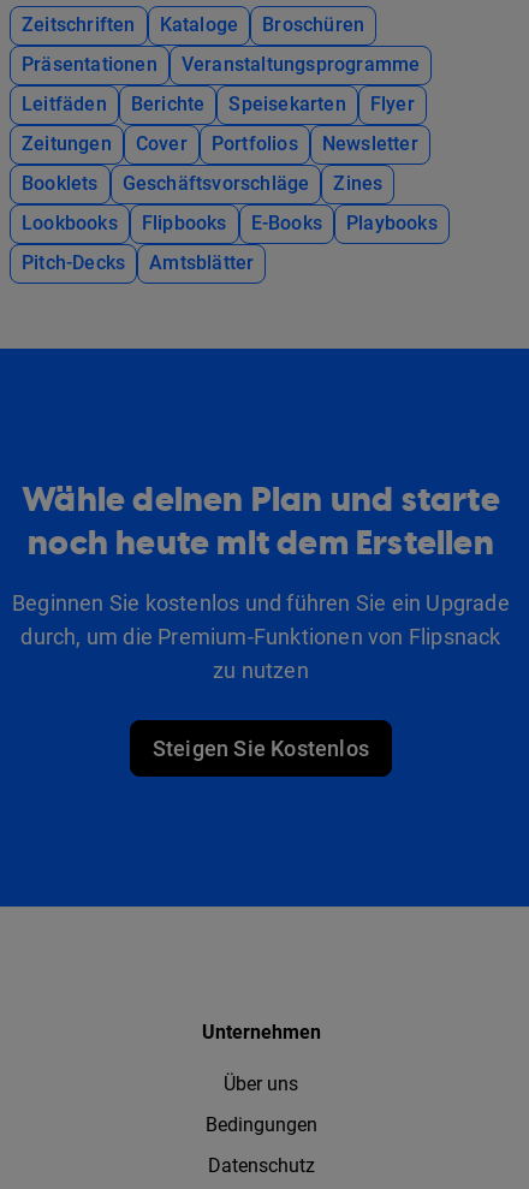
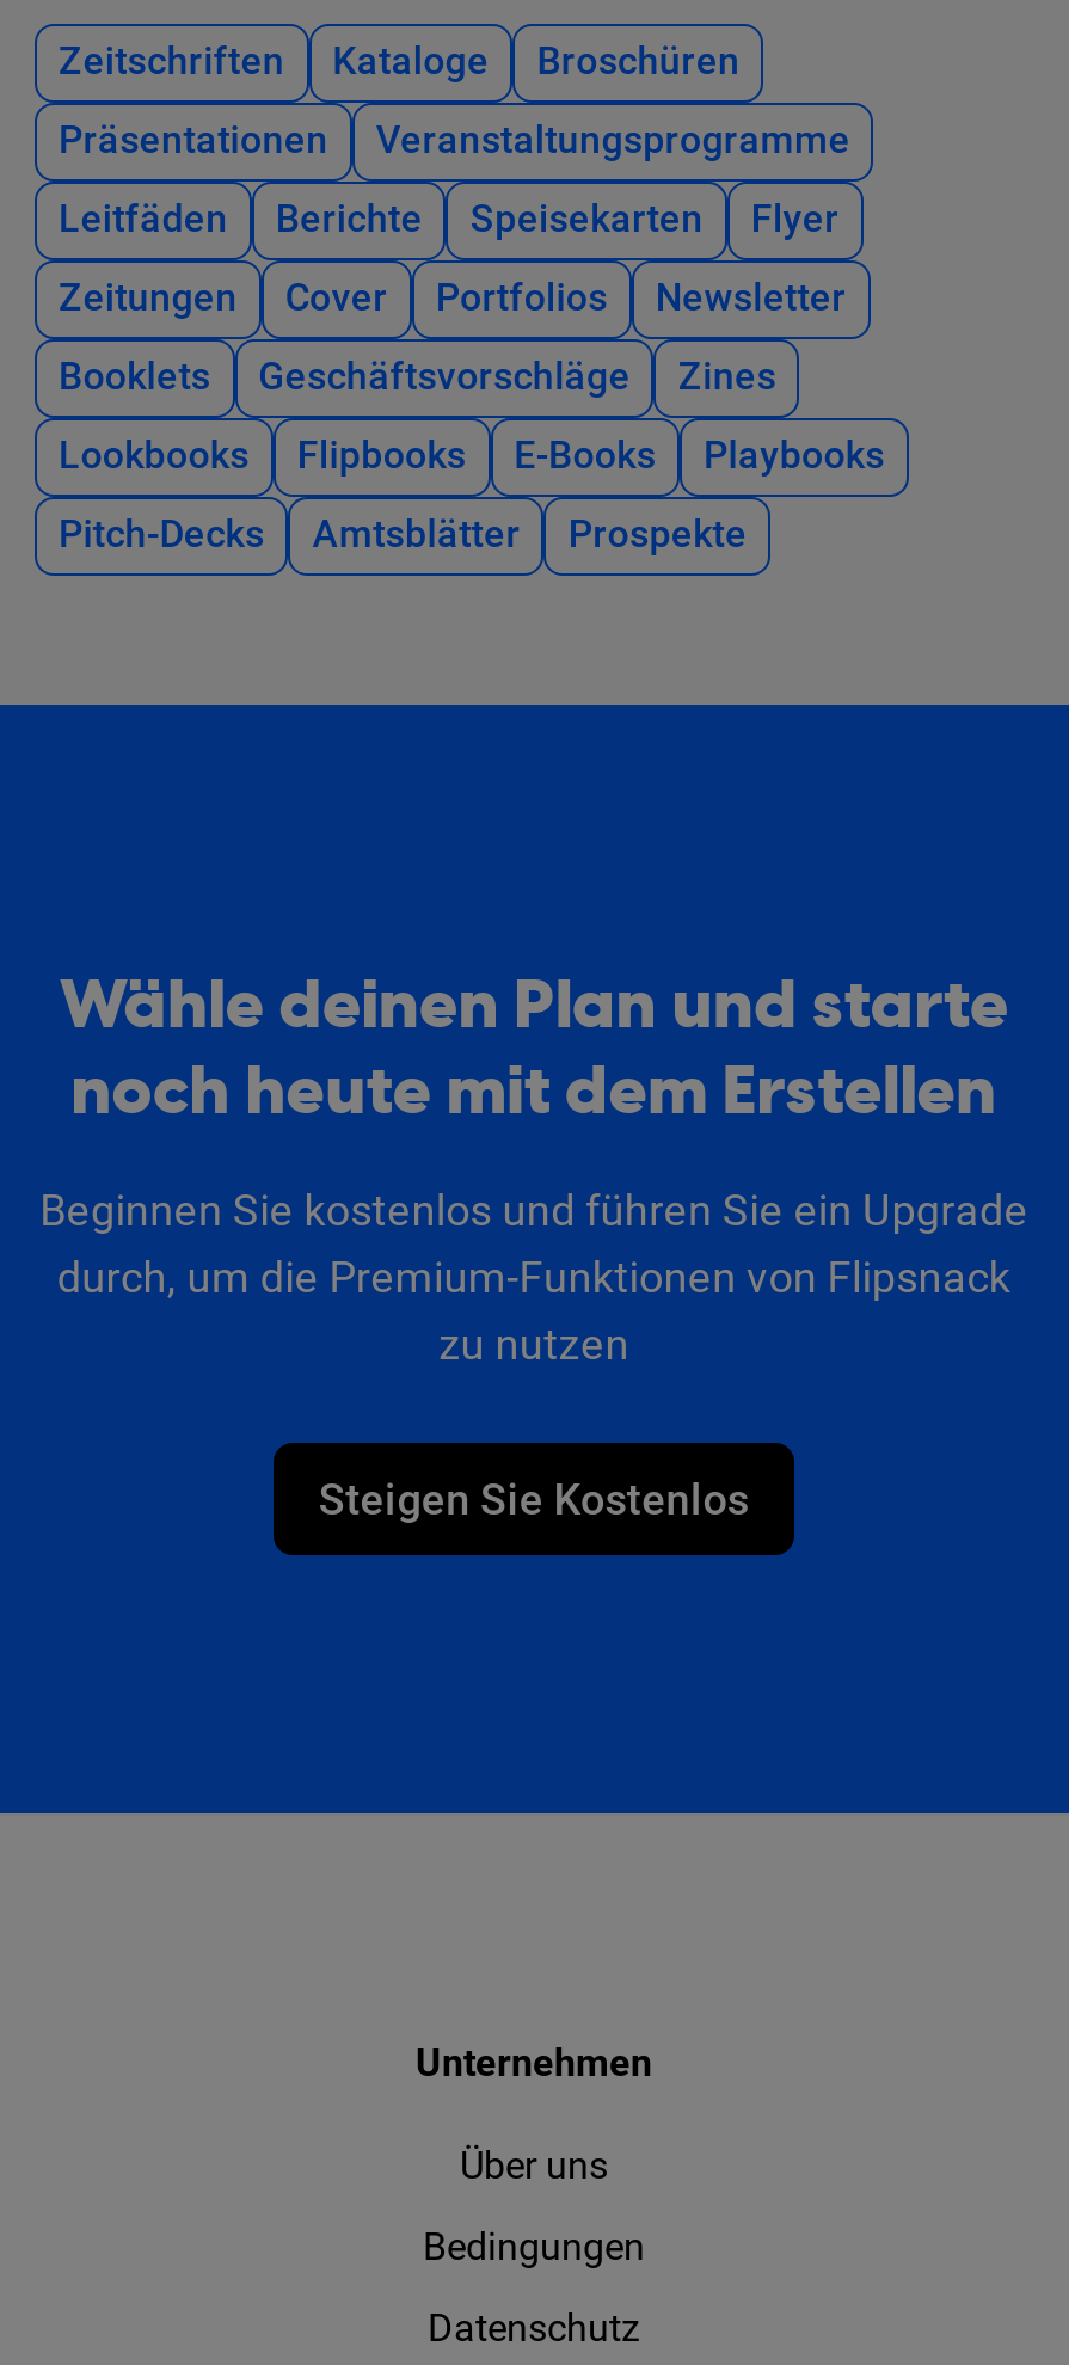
+ Prospekte
